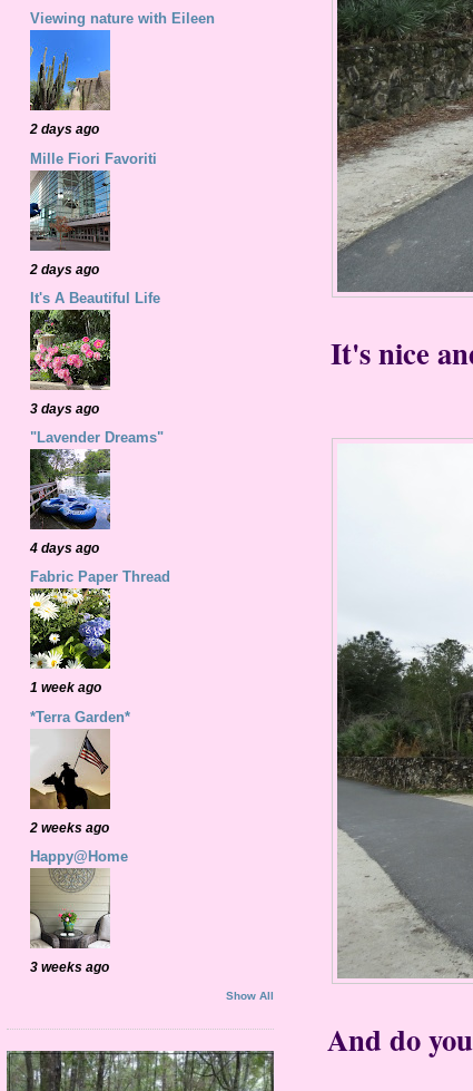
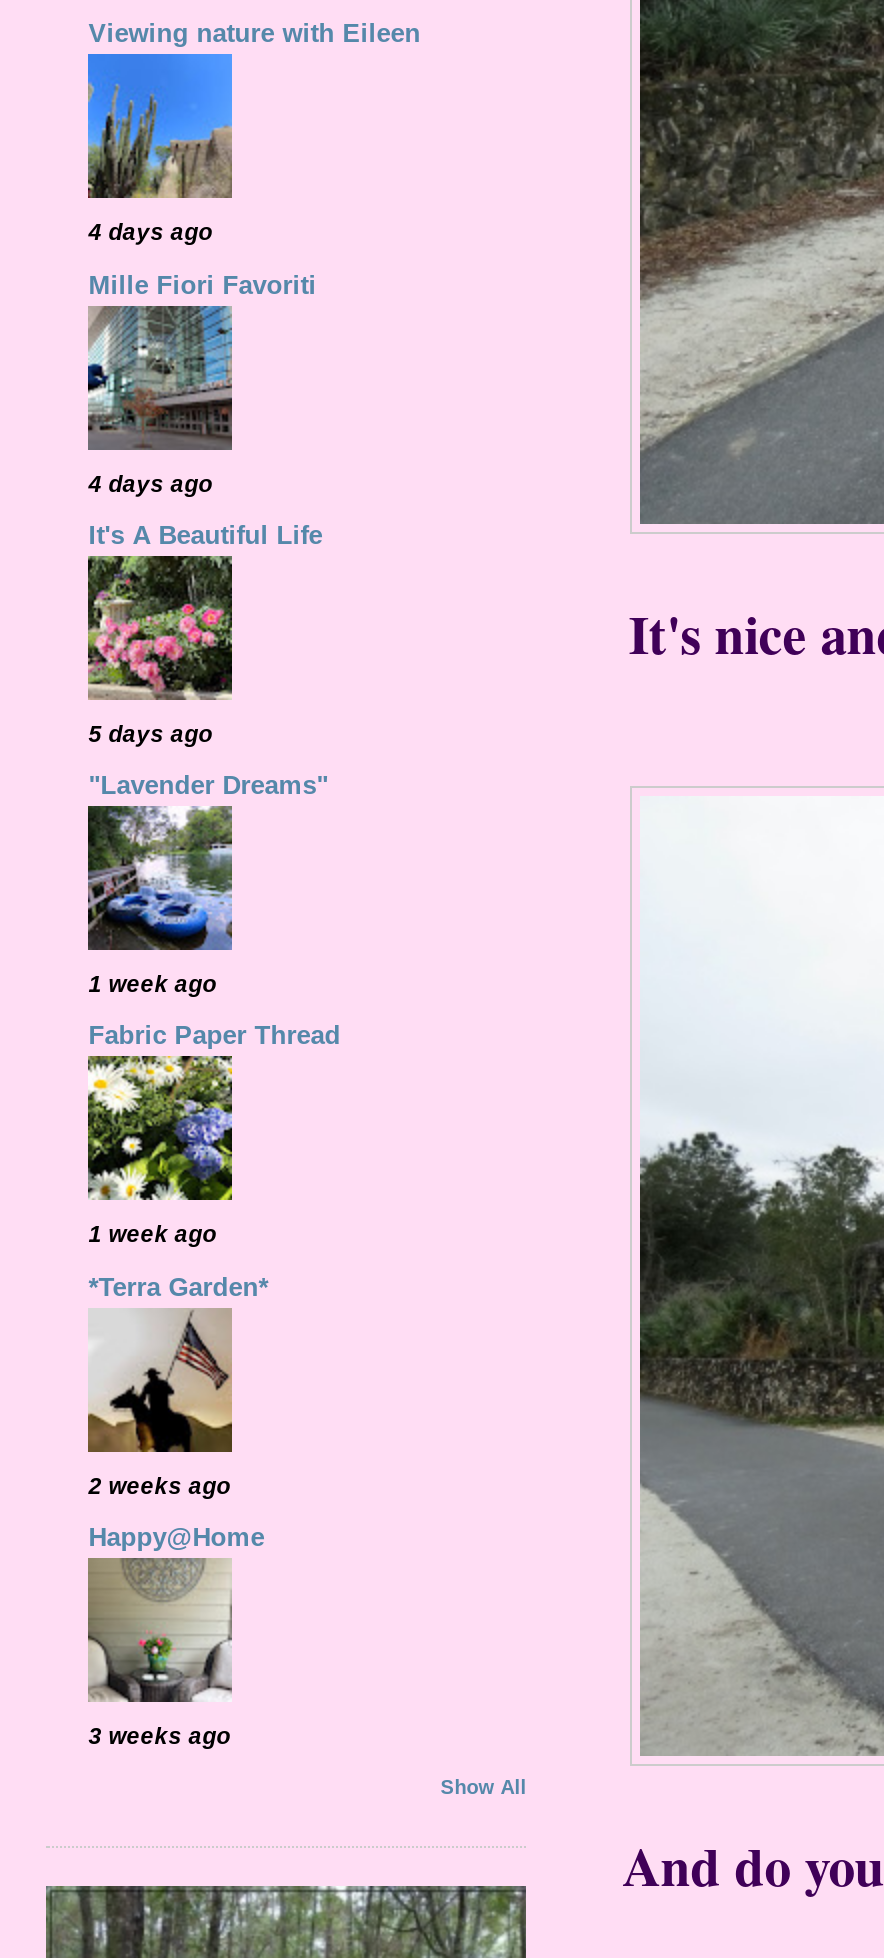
- 2 days ago
+ 4 days ago

- 2 days ago
+ 4 days ago

- 3 days ago
+ 5 days ago

- 4 days ago
+ 1 week ago
